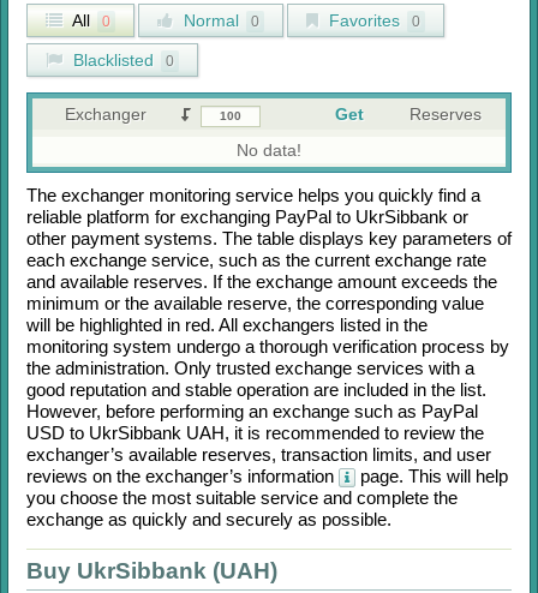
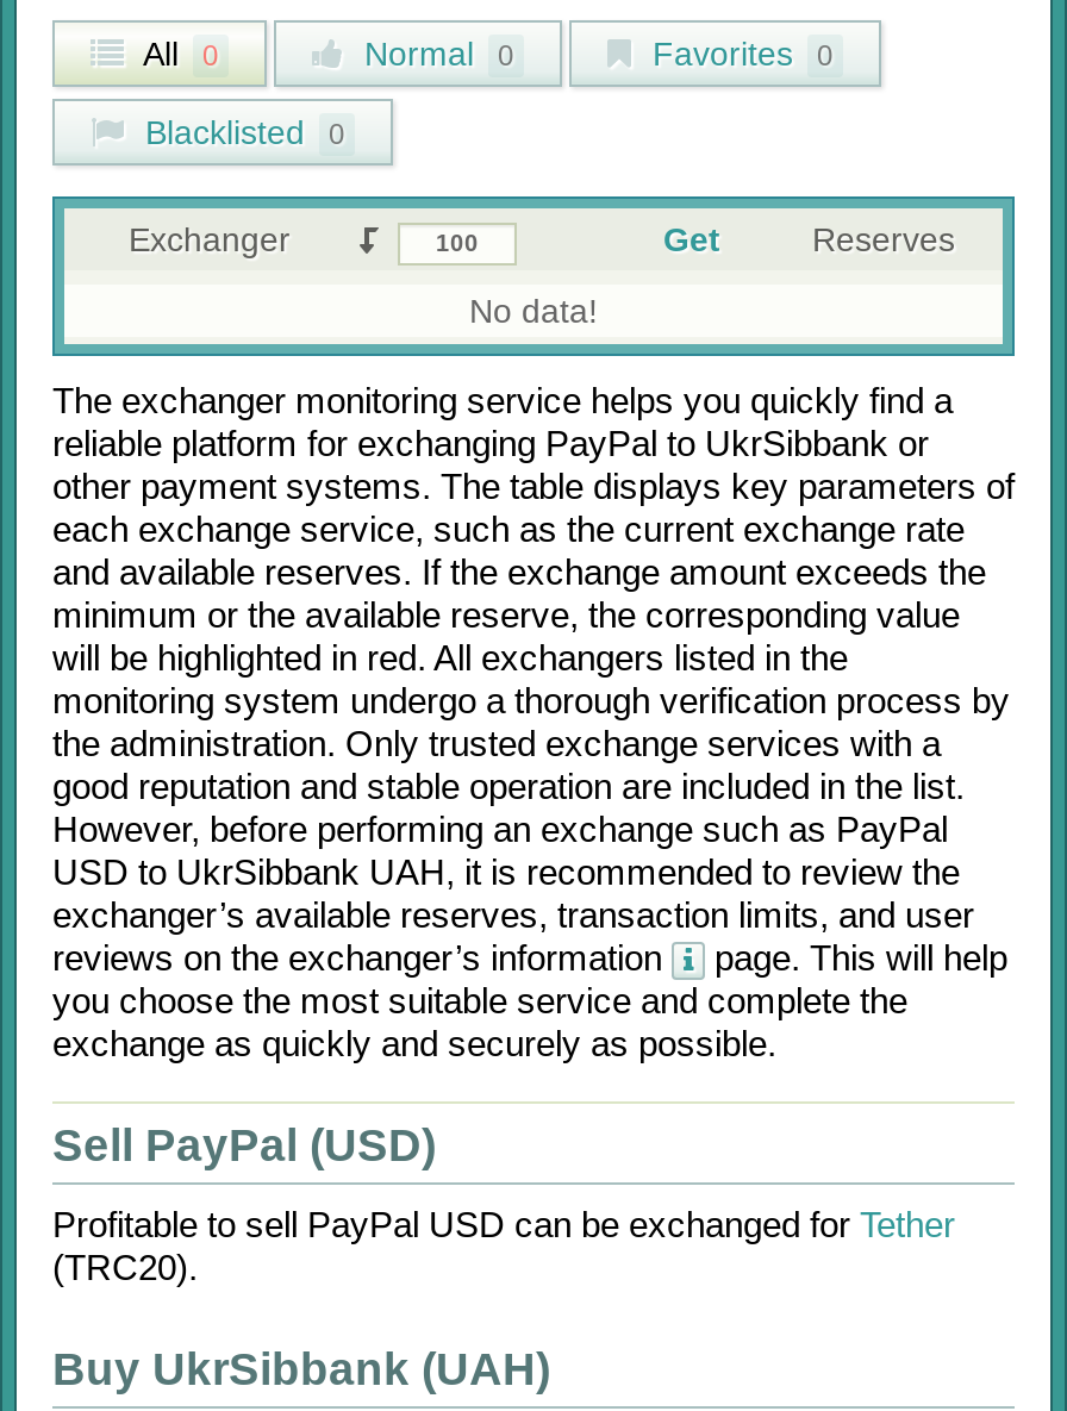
+ Sell PayPal (USD)
+ Profitable to sell PayPal USD can be exchanged for Tether
+ (TRC20).
